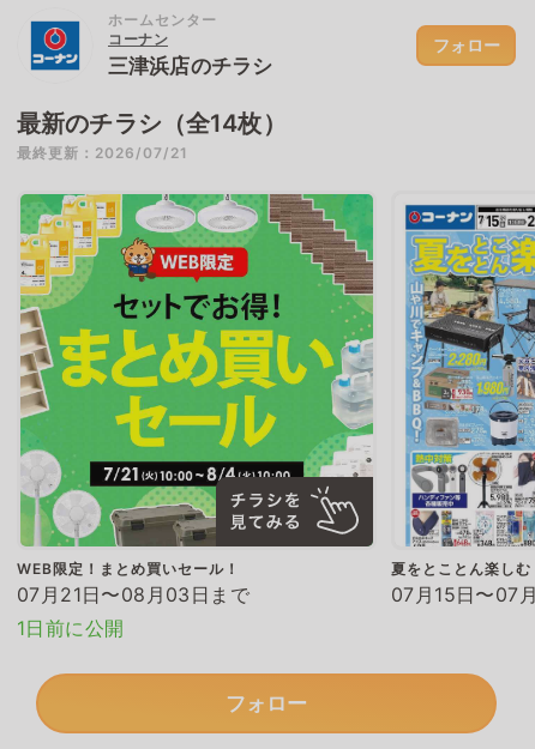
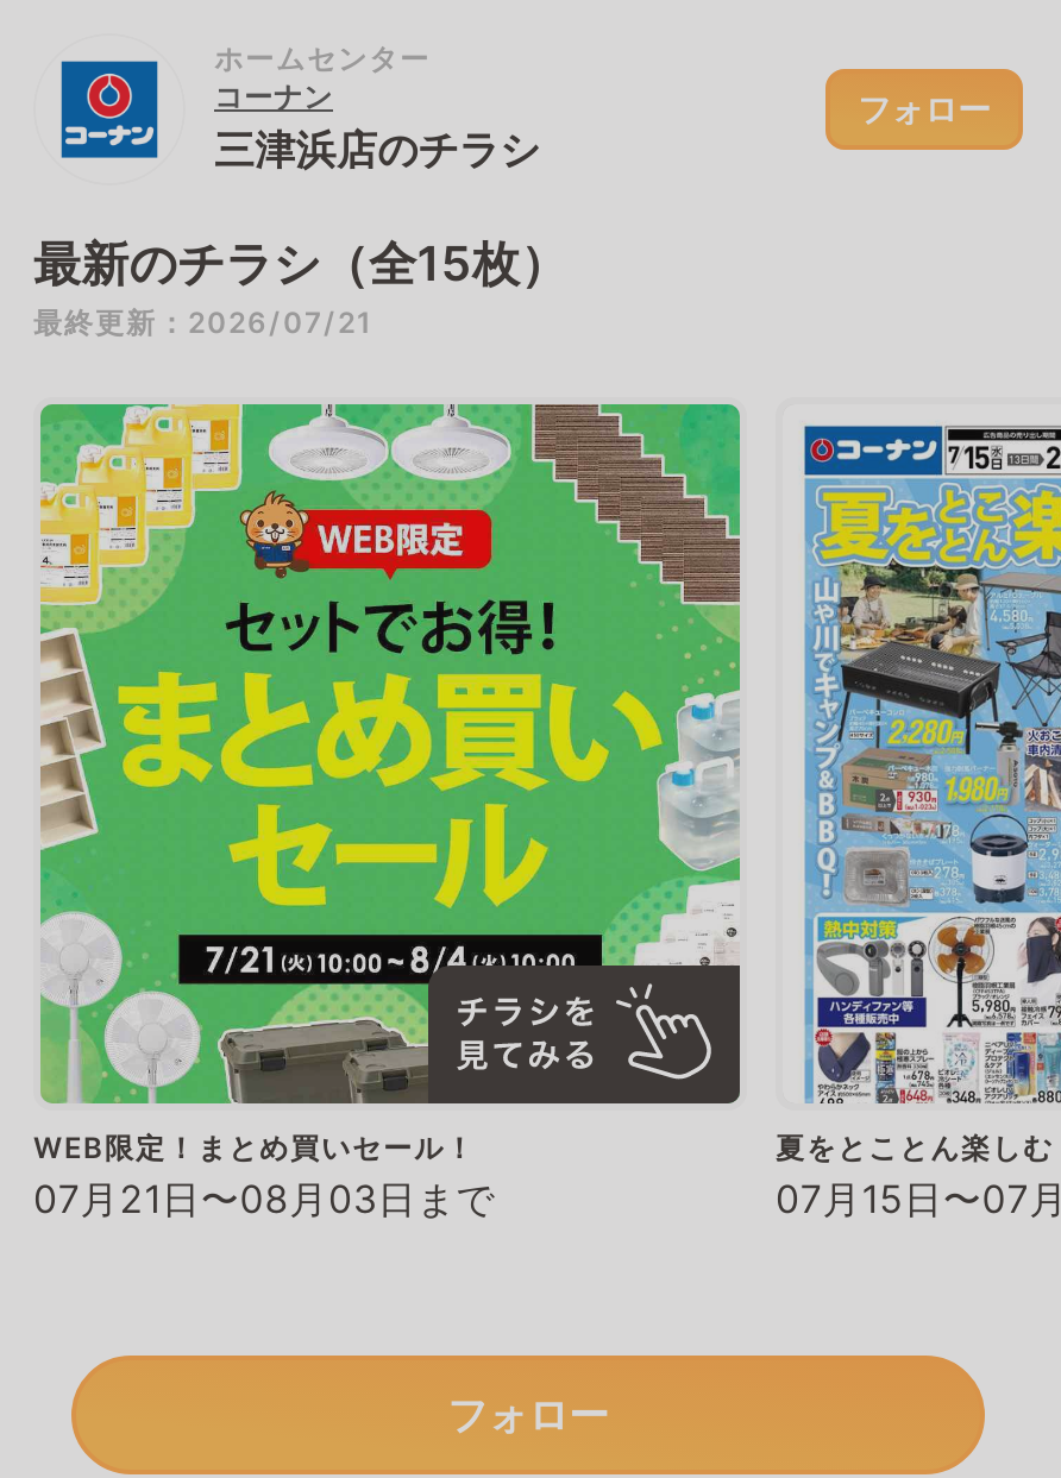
- 最新のチラシ（全14枚）
+ 最新のチラシ（全15枚）

- 1日前に公開
